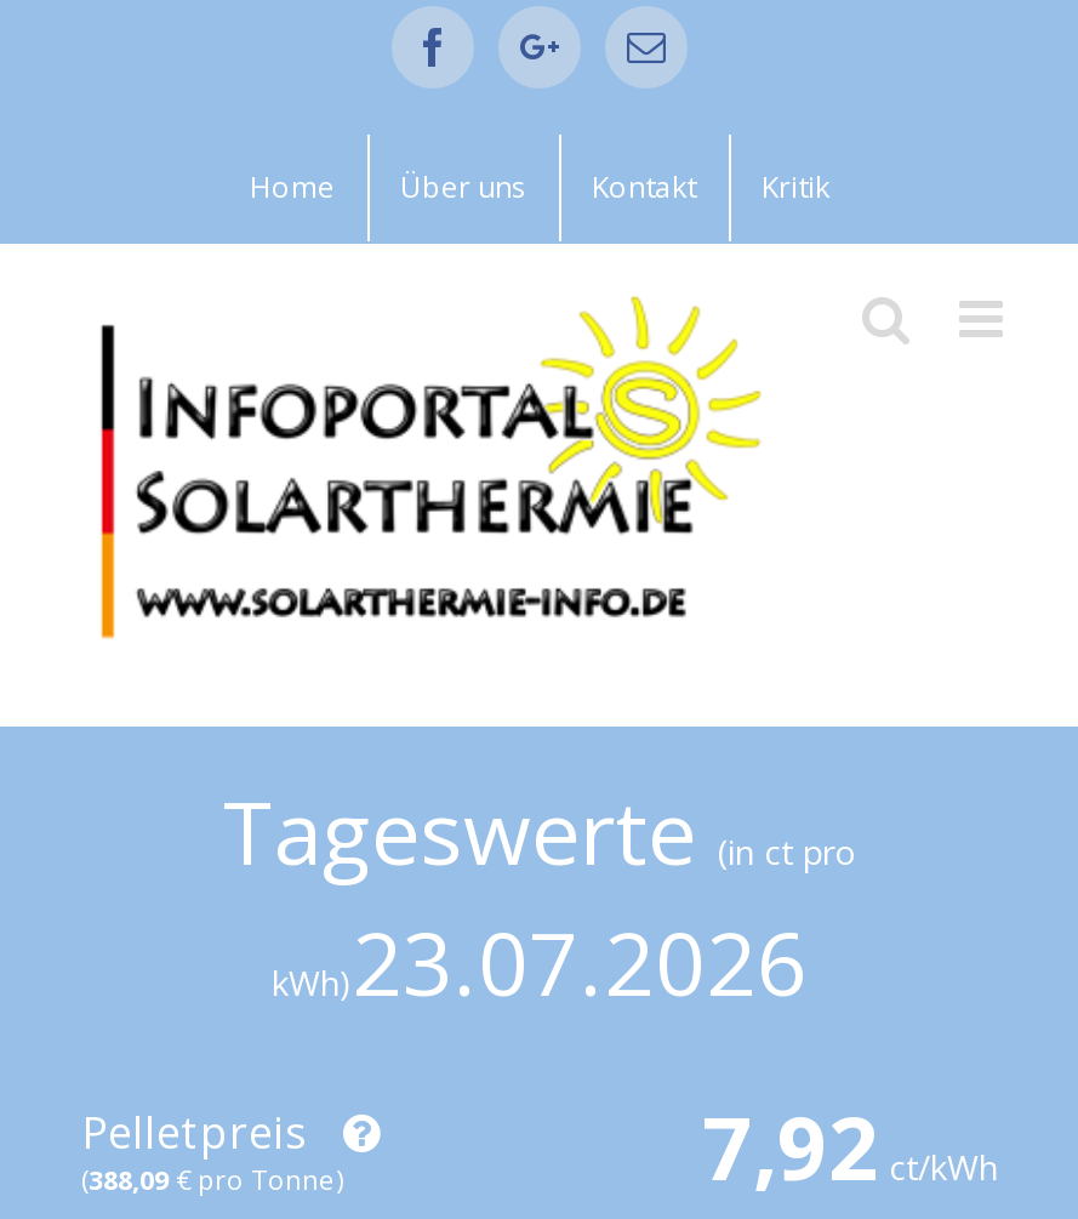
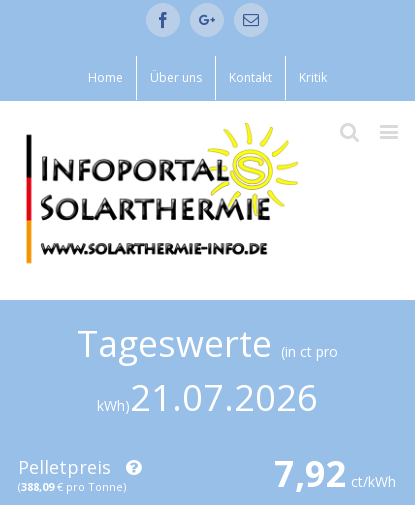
- kWh)23.07.2026
+ kWh)21.07.2026
